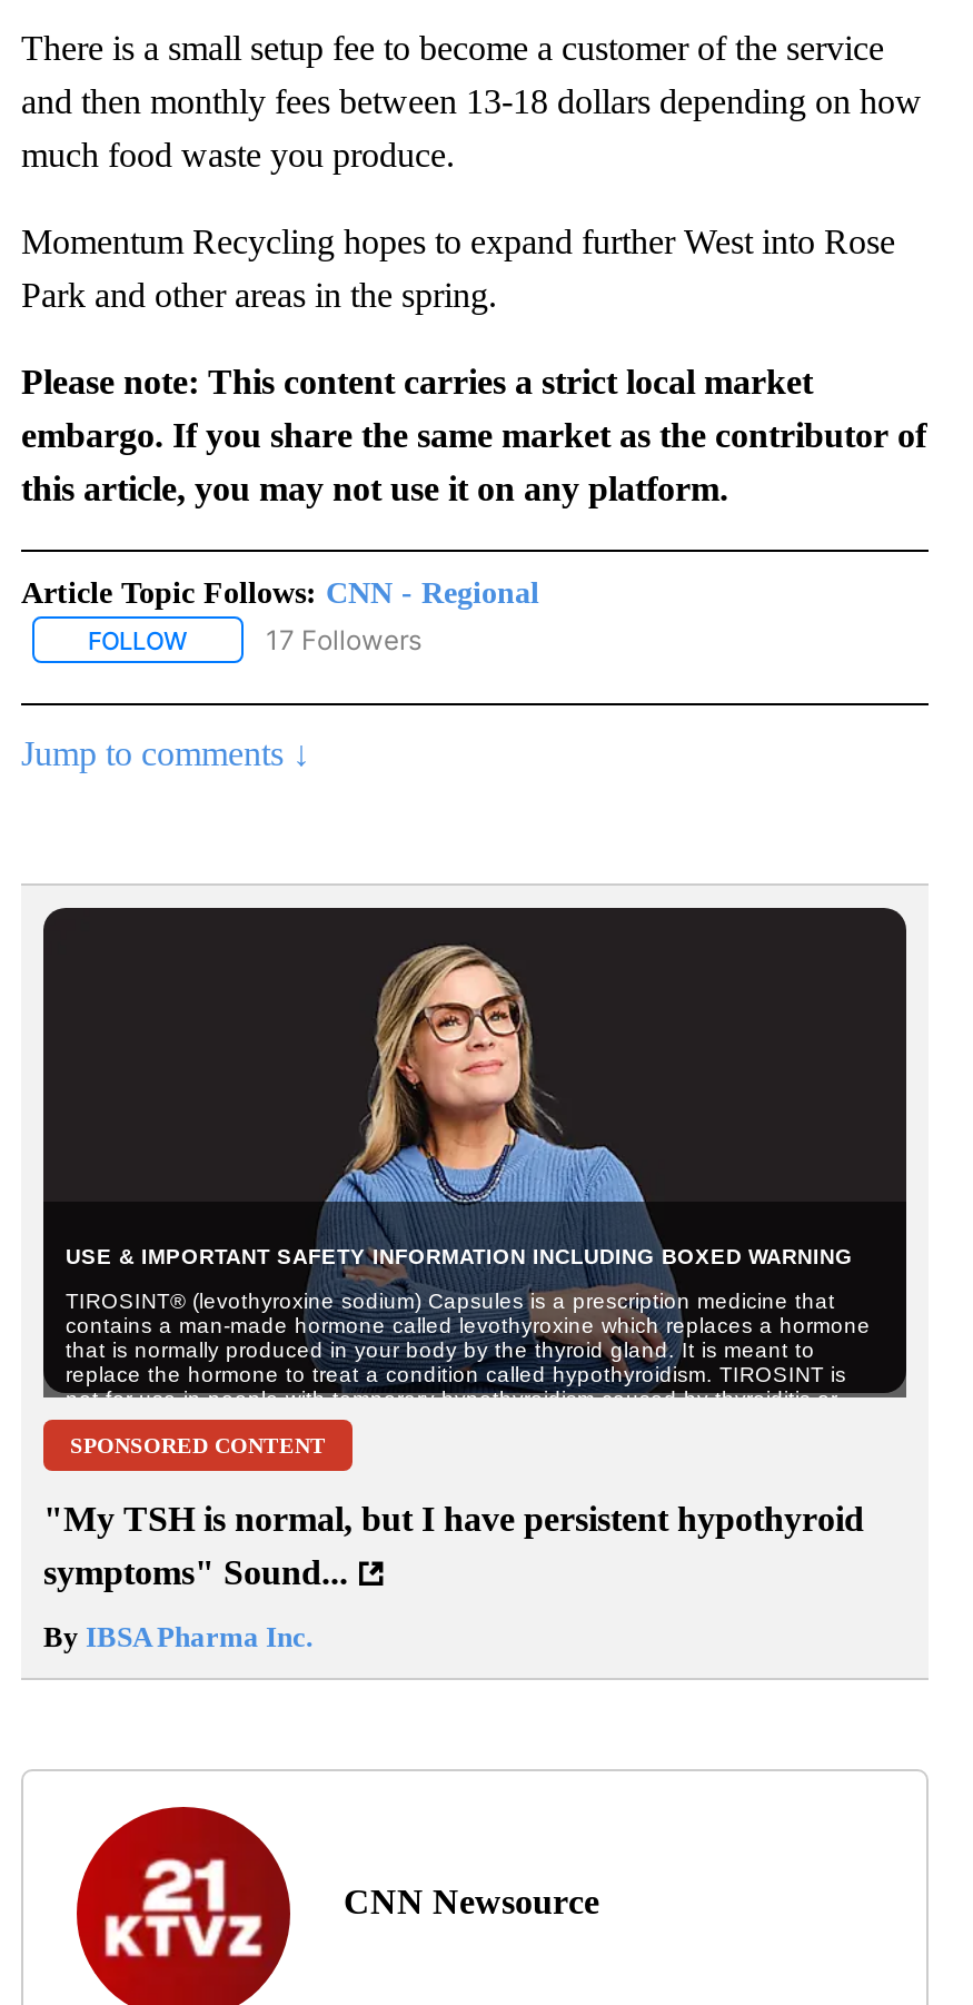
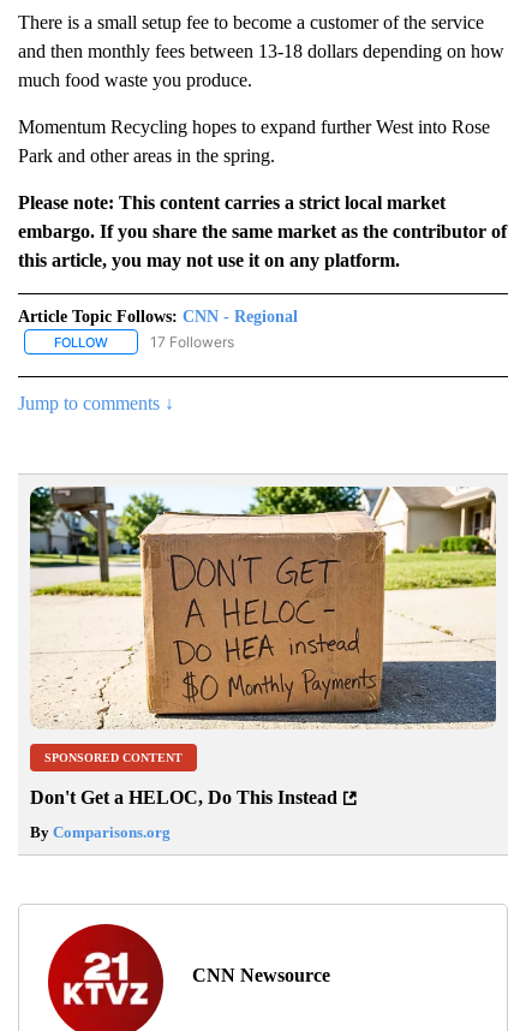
- [image]
+ [image]

- "My TSH is normal, but I have persistent hypothyroid
- symptoms" Sound...
+ Don't Get a HELOC, Do This Instead

- By IBSA Pharma Inc.
+ By Comparisons.org
